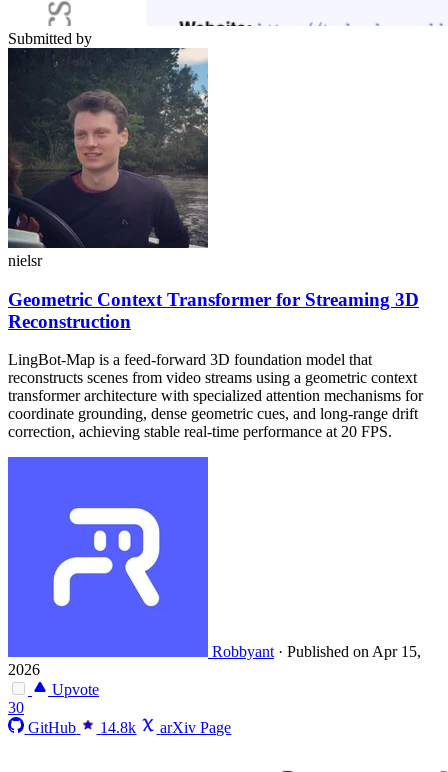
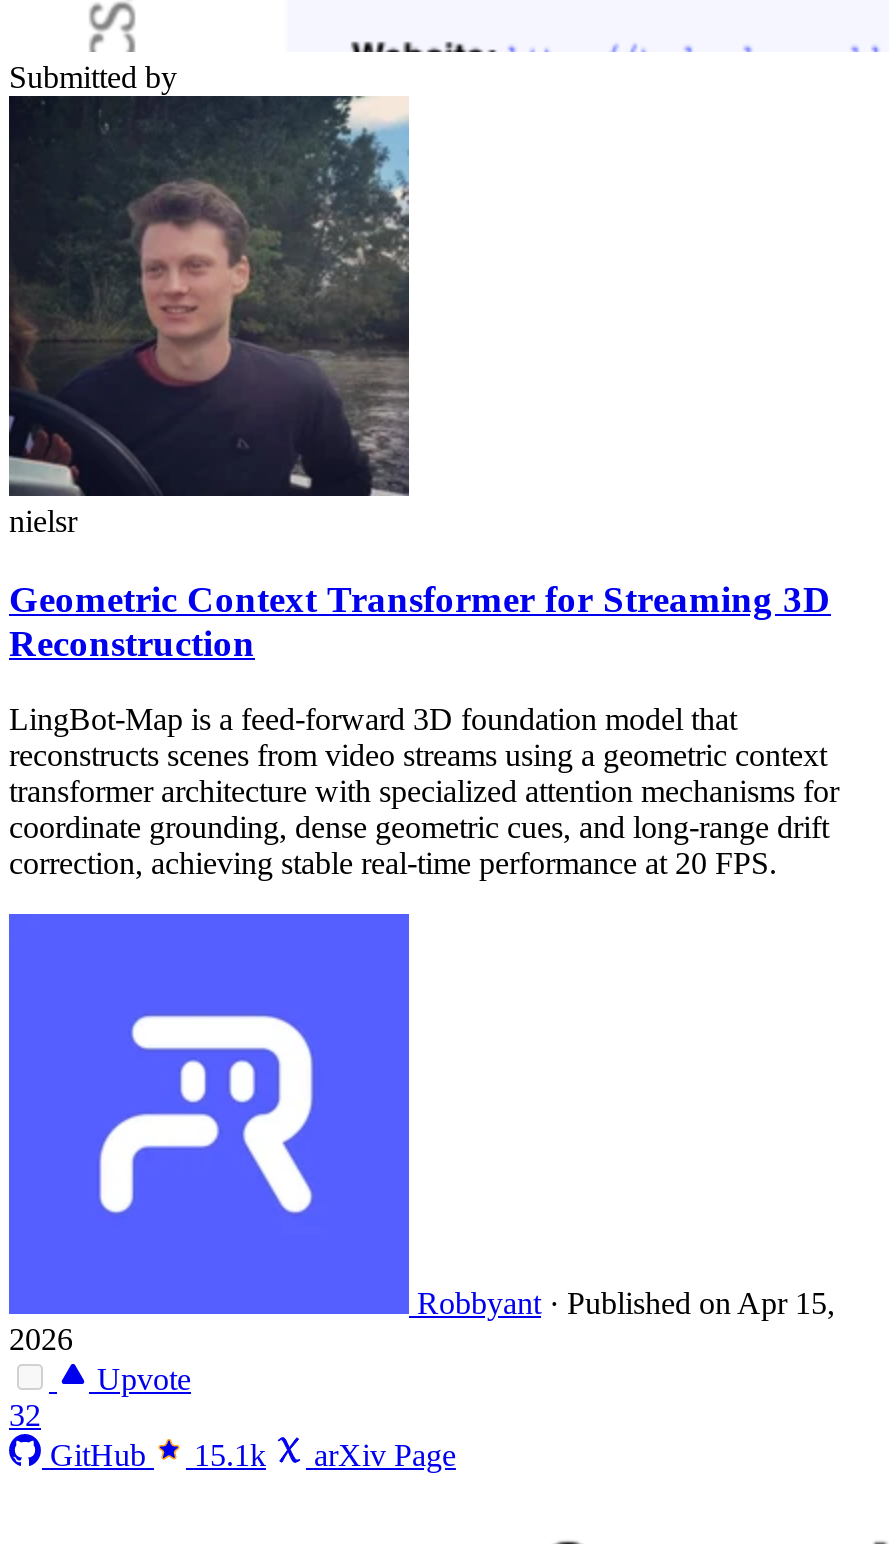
- 30
+ 32

- GitHub 14.8k arXiv Page
+ GitHub 15.1k arXiv Page
